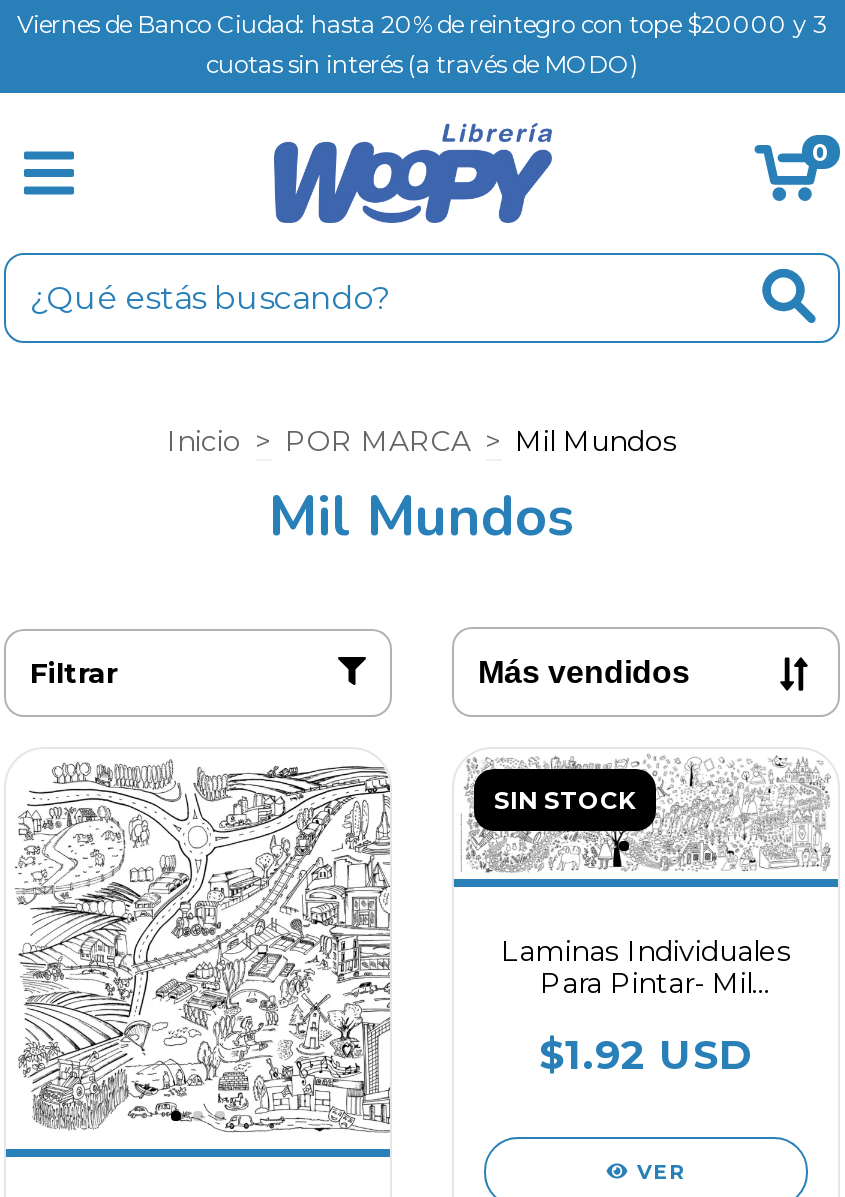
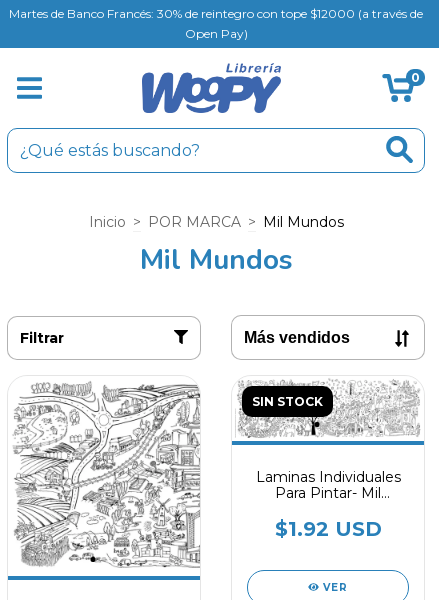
- Viernes de Banco Ciudad: hasta 20% de reintegro con tope $20000 y 3
- cuotas sin interés (a través de MODO)
+ Martes de Banco Francés: 30% de reintegro con tope $12000 (a través de
+ Open Pay)
